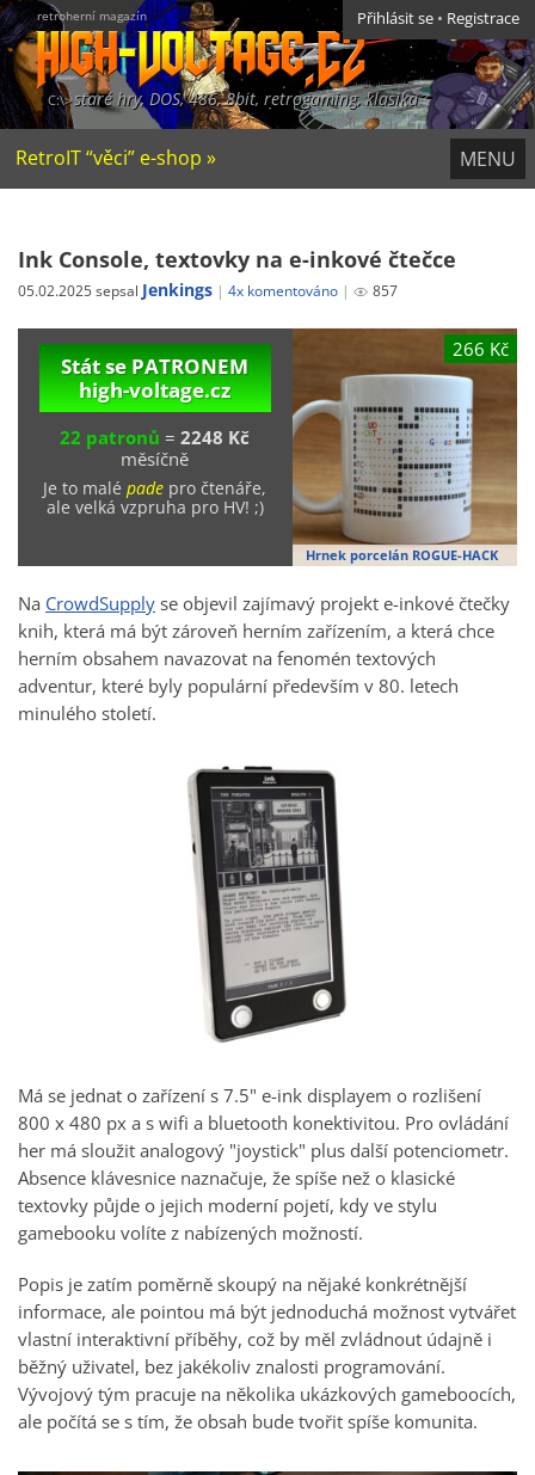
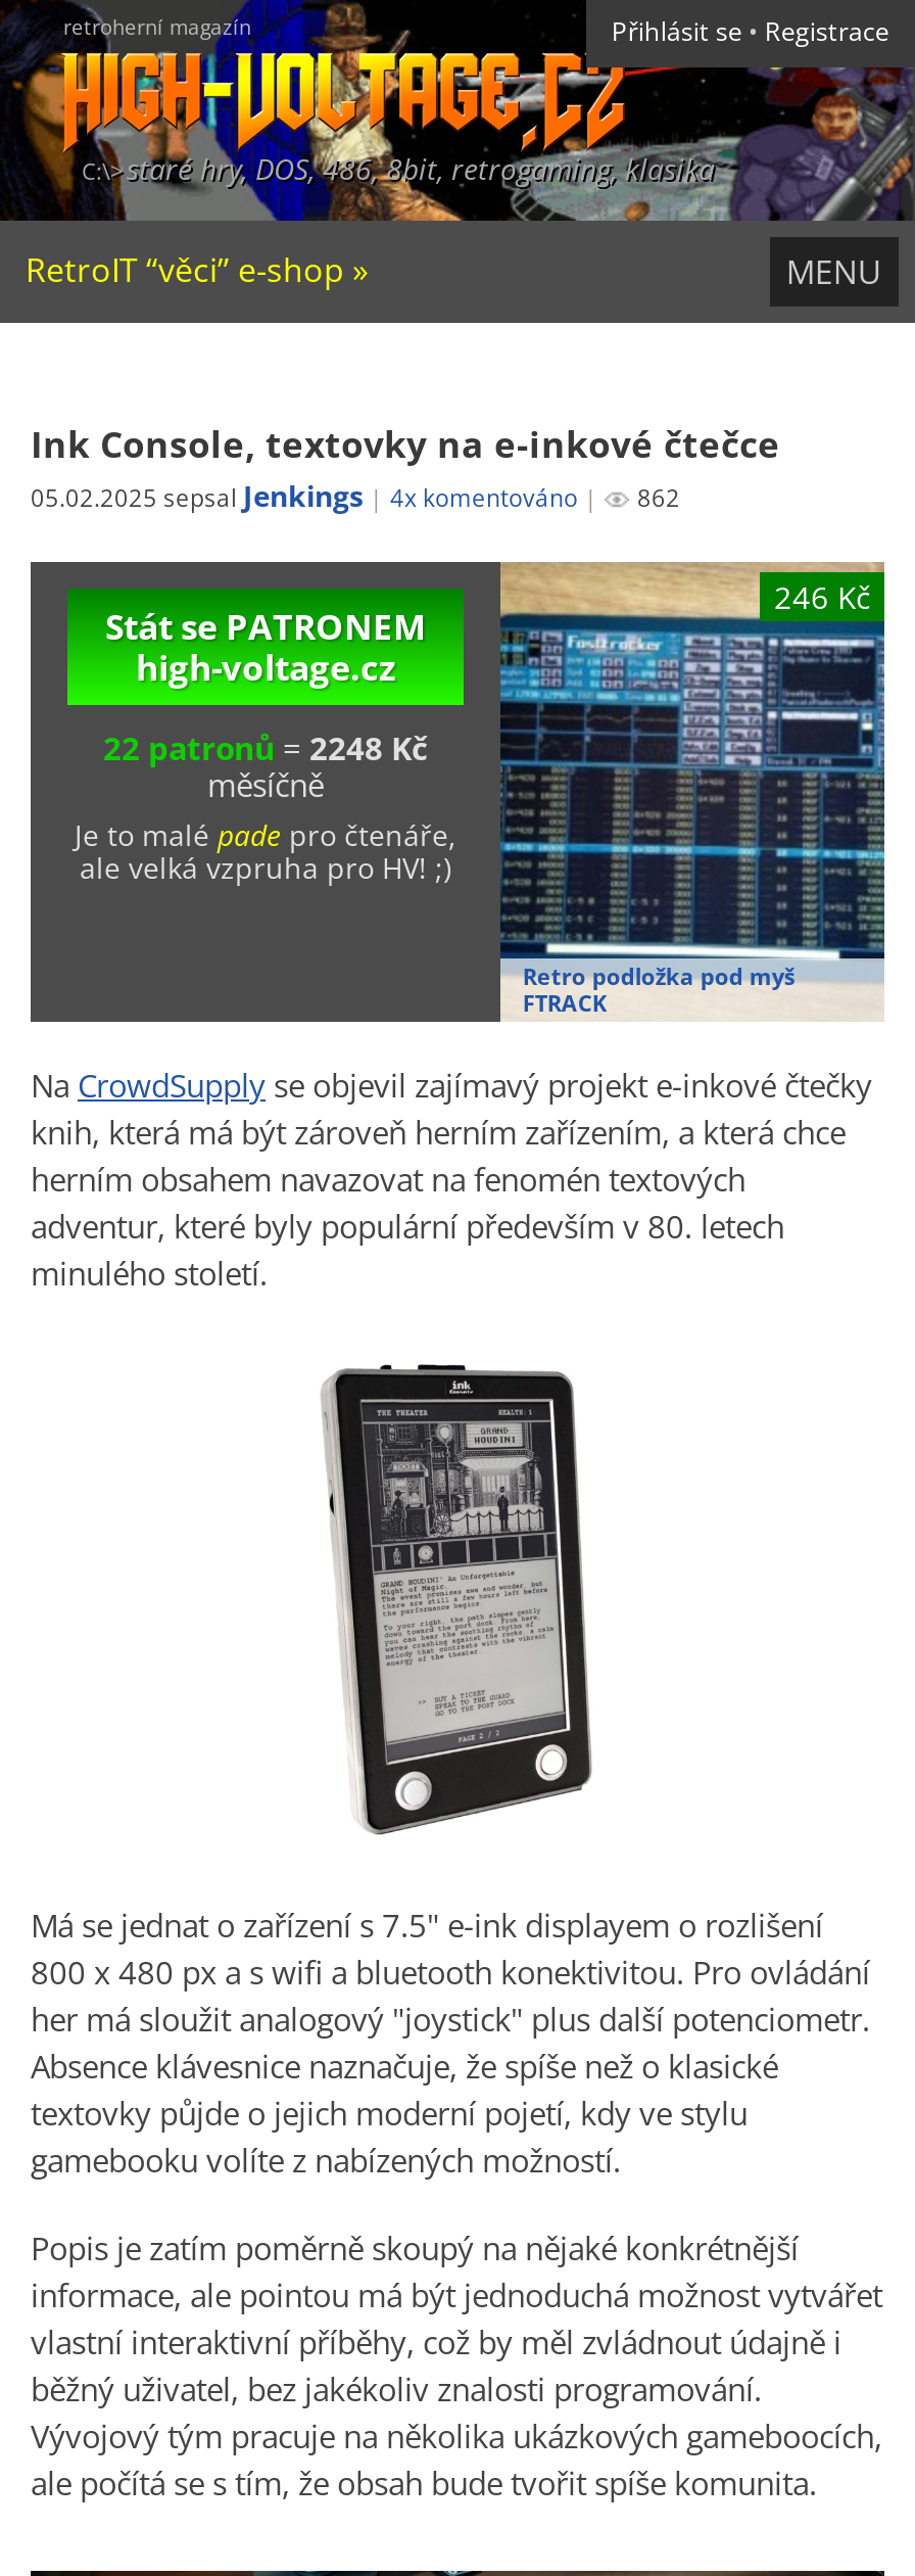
- 05.02.2025 sepsal Jenkings 4x komentováno 857
+ 05.02.2025 sepsal Jenkings 4x komentováno 862

- [image]
- 266 Kč
+ [image]
+ 246 Kč

- Hrnek porcelán ROGUE-HACK
+ Retro podložka pod myš
+ FTRACK
